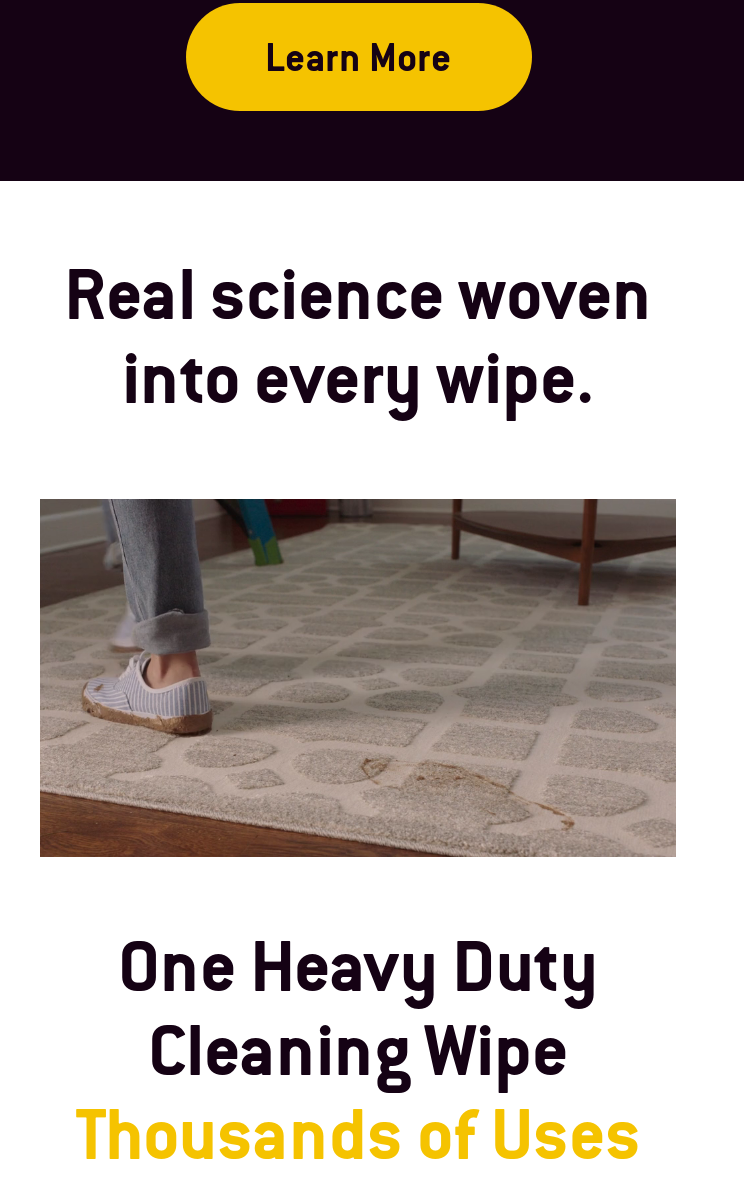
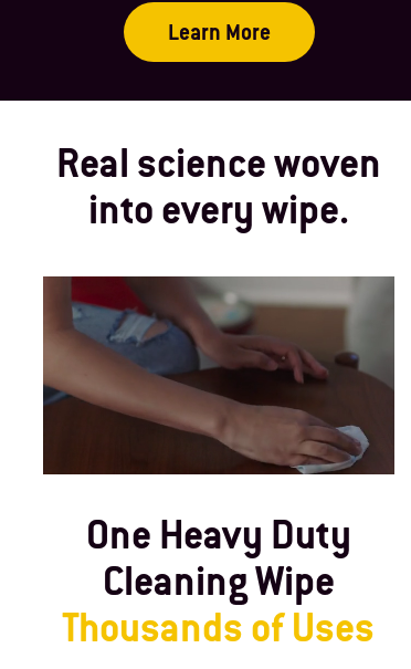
- [image]
+ [image]
